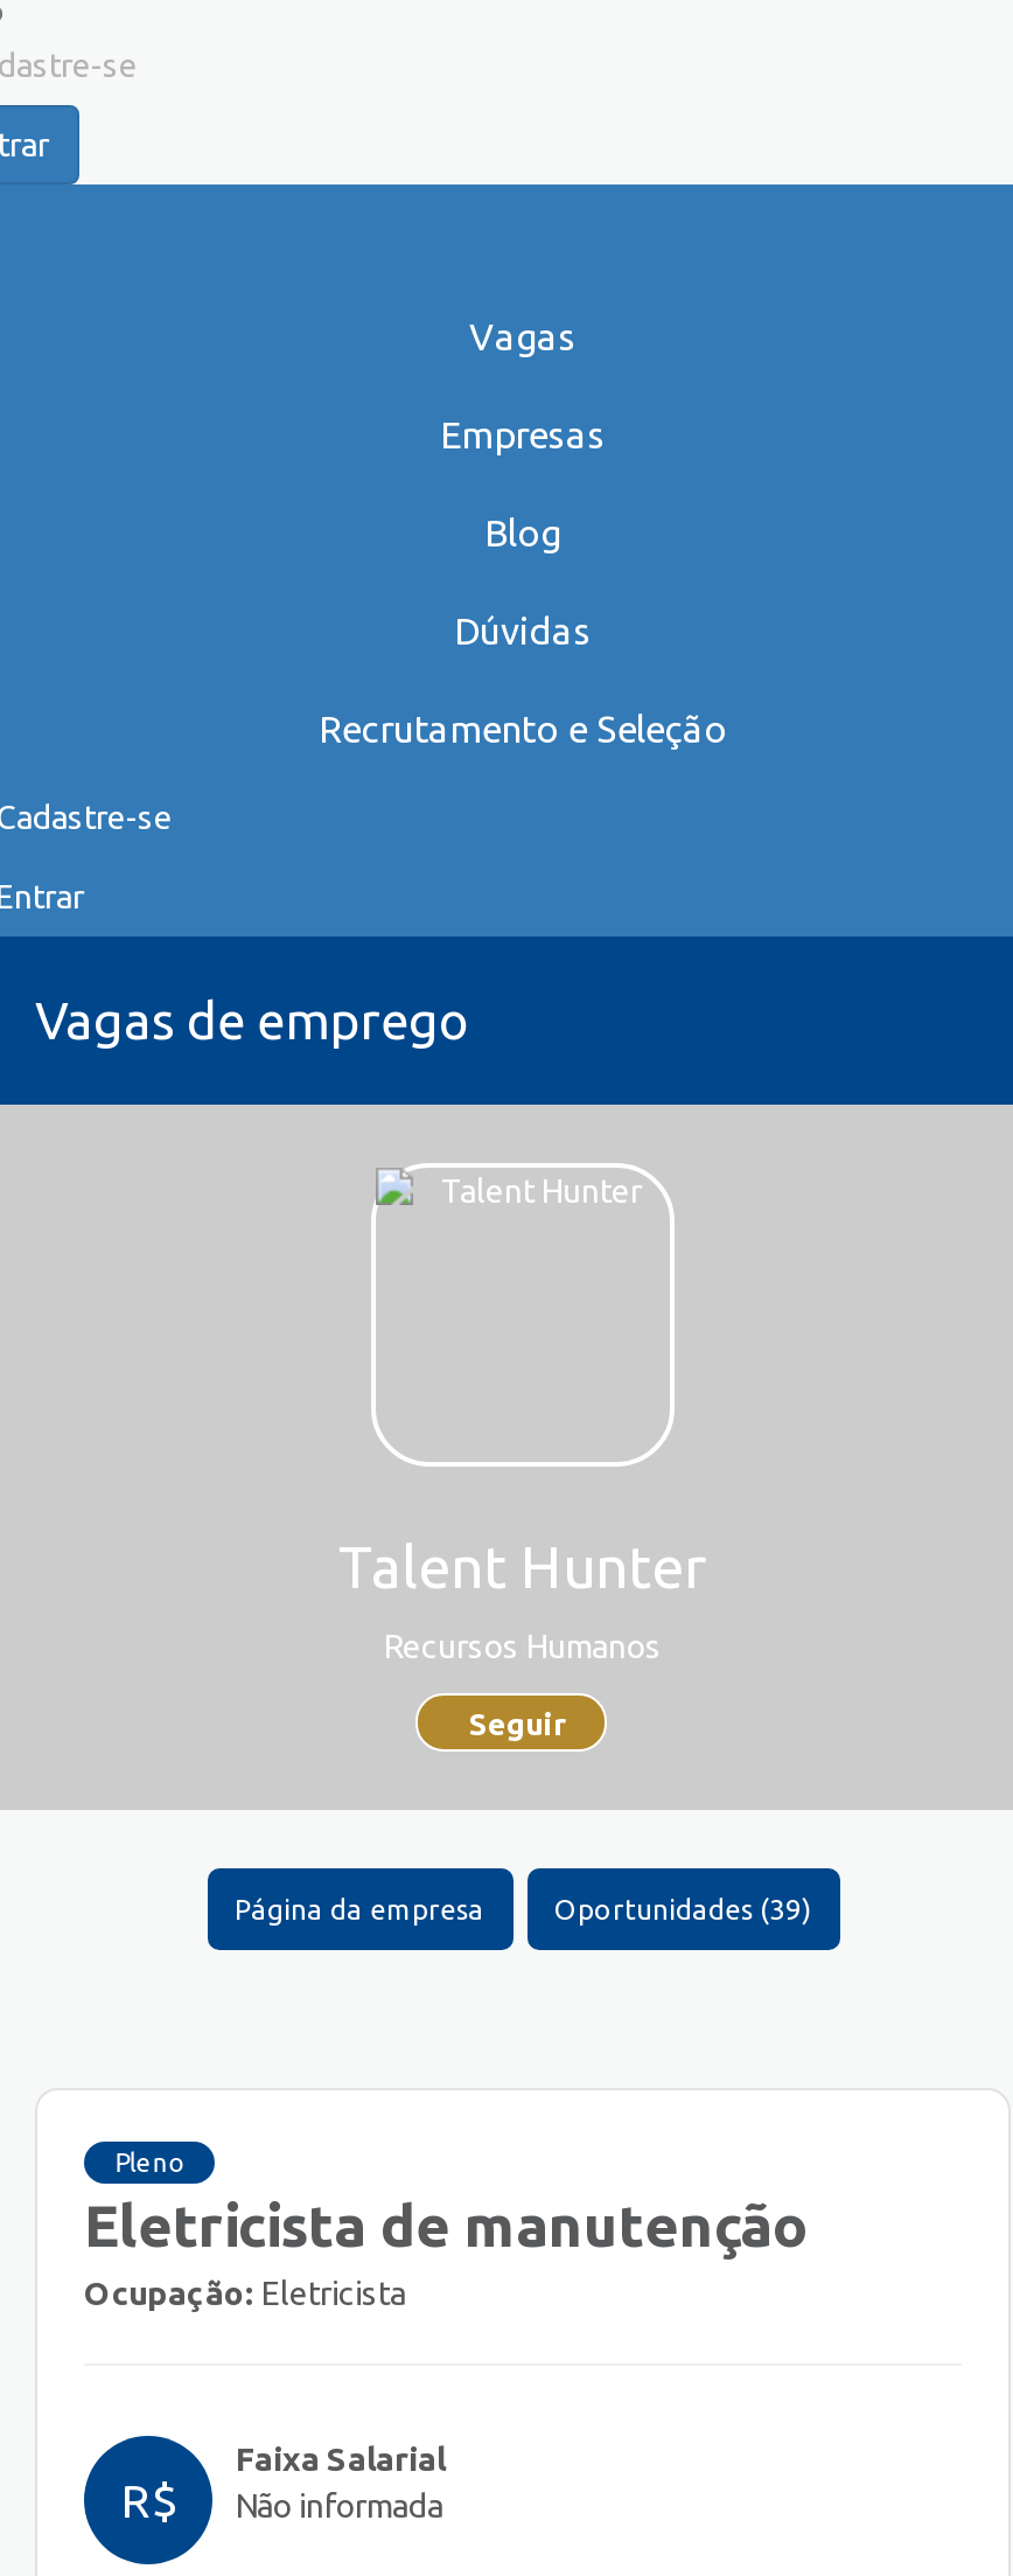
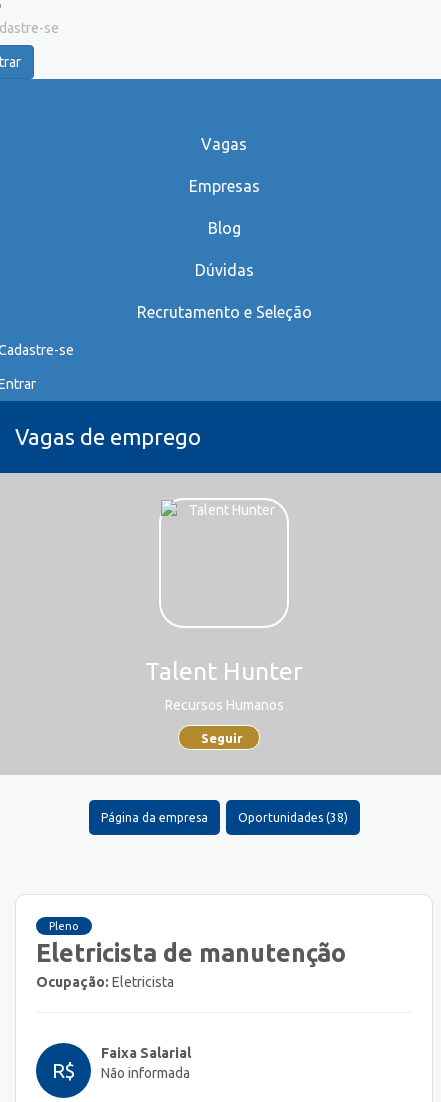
- Oportunidades (39)
+ Oportunidades (38)
